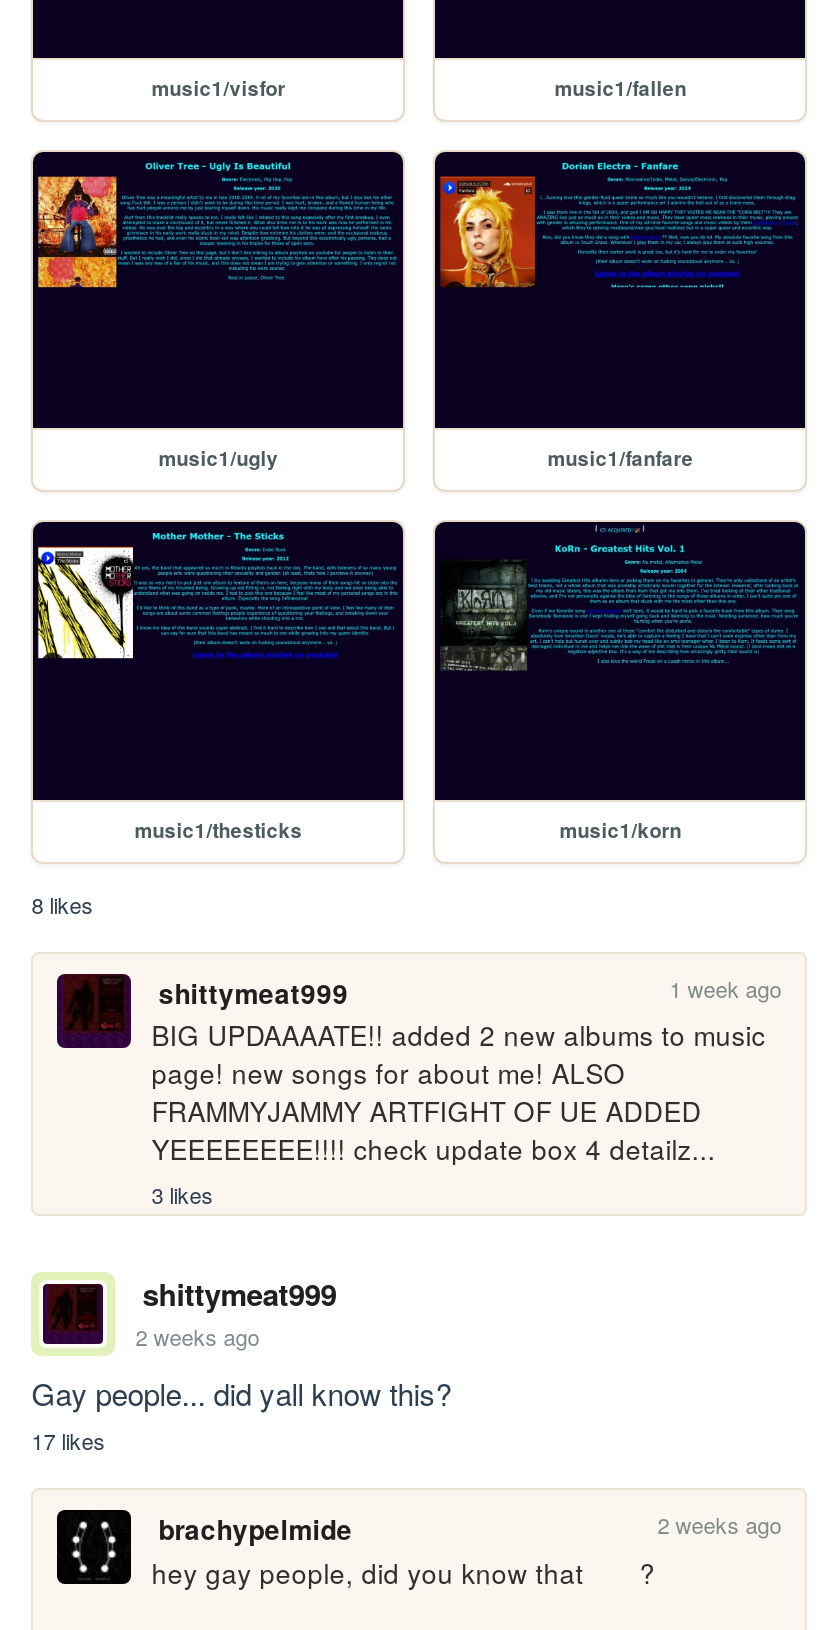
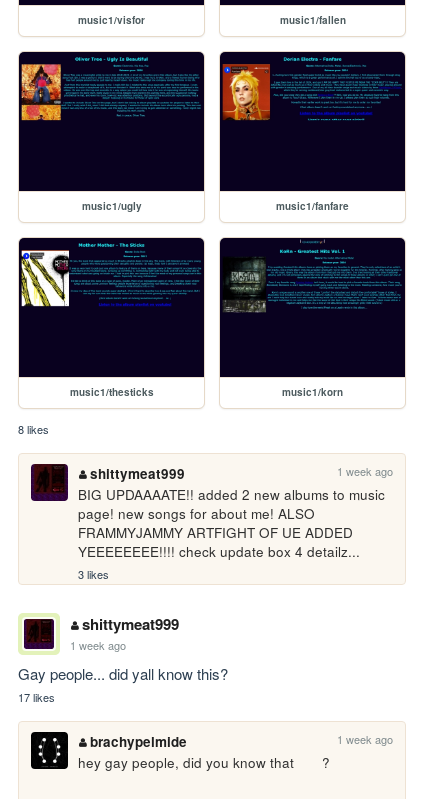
- 2 weeks ago
+ 1 week ago

- 2 weeks ago
+ 1 week ago
